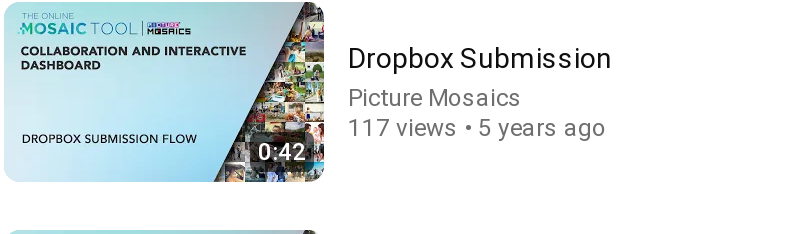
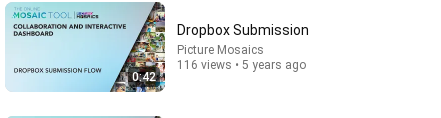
- 117 views • 5 years ago
+ 116 views • 5 years ago
